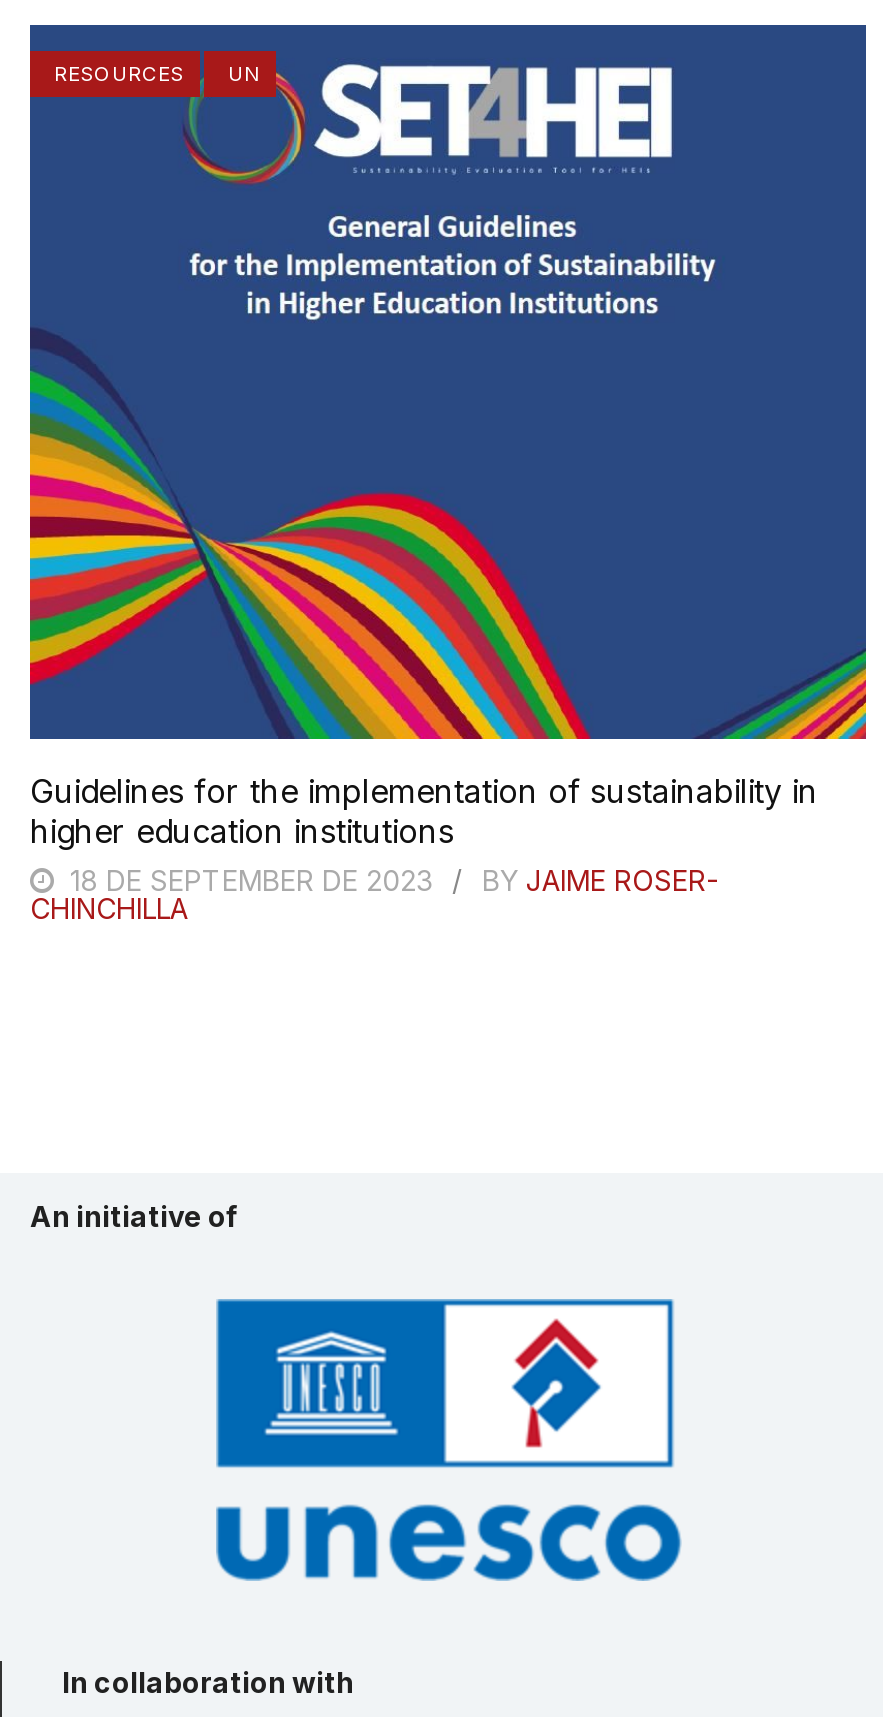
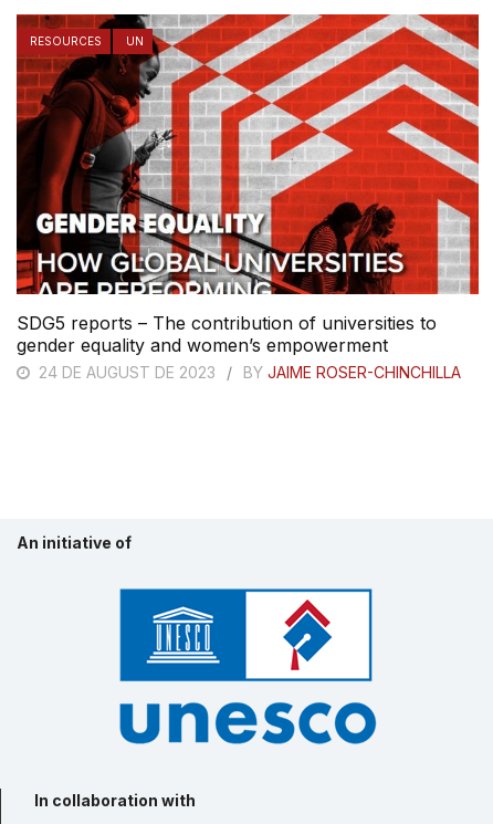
- [image]
- Guidelines for the implementation of sustainability in
- higher education institutions
- 18 DE SEPTEMBER DE 2023
- BY JAIME ROSER-
- CHINCHILLA
+ [image]
+ SDG5 reports – The contribution of universities to
+ gender equality and women’s empowerment
+ 24 DE AUGUST DE 2023
+ BY JAIME ROSER-CHINCHILLA
